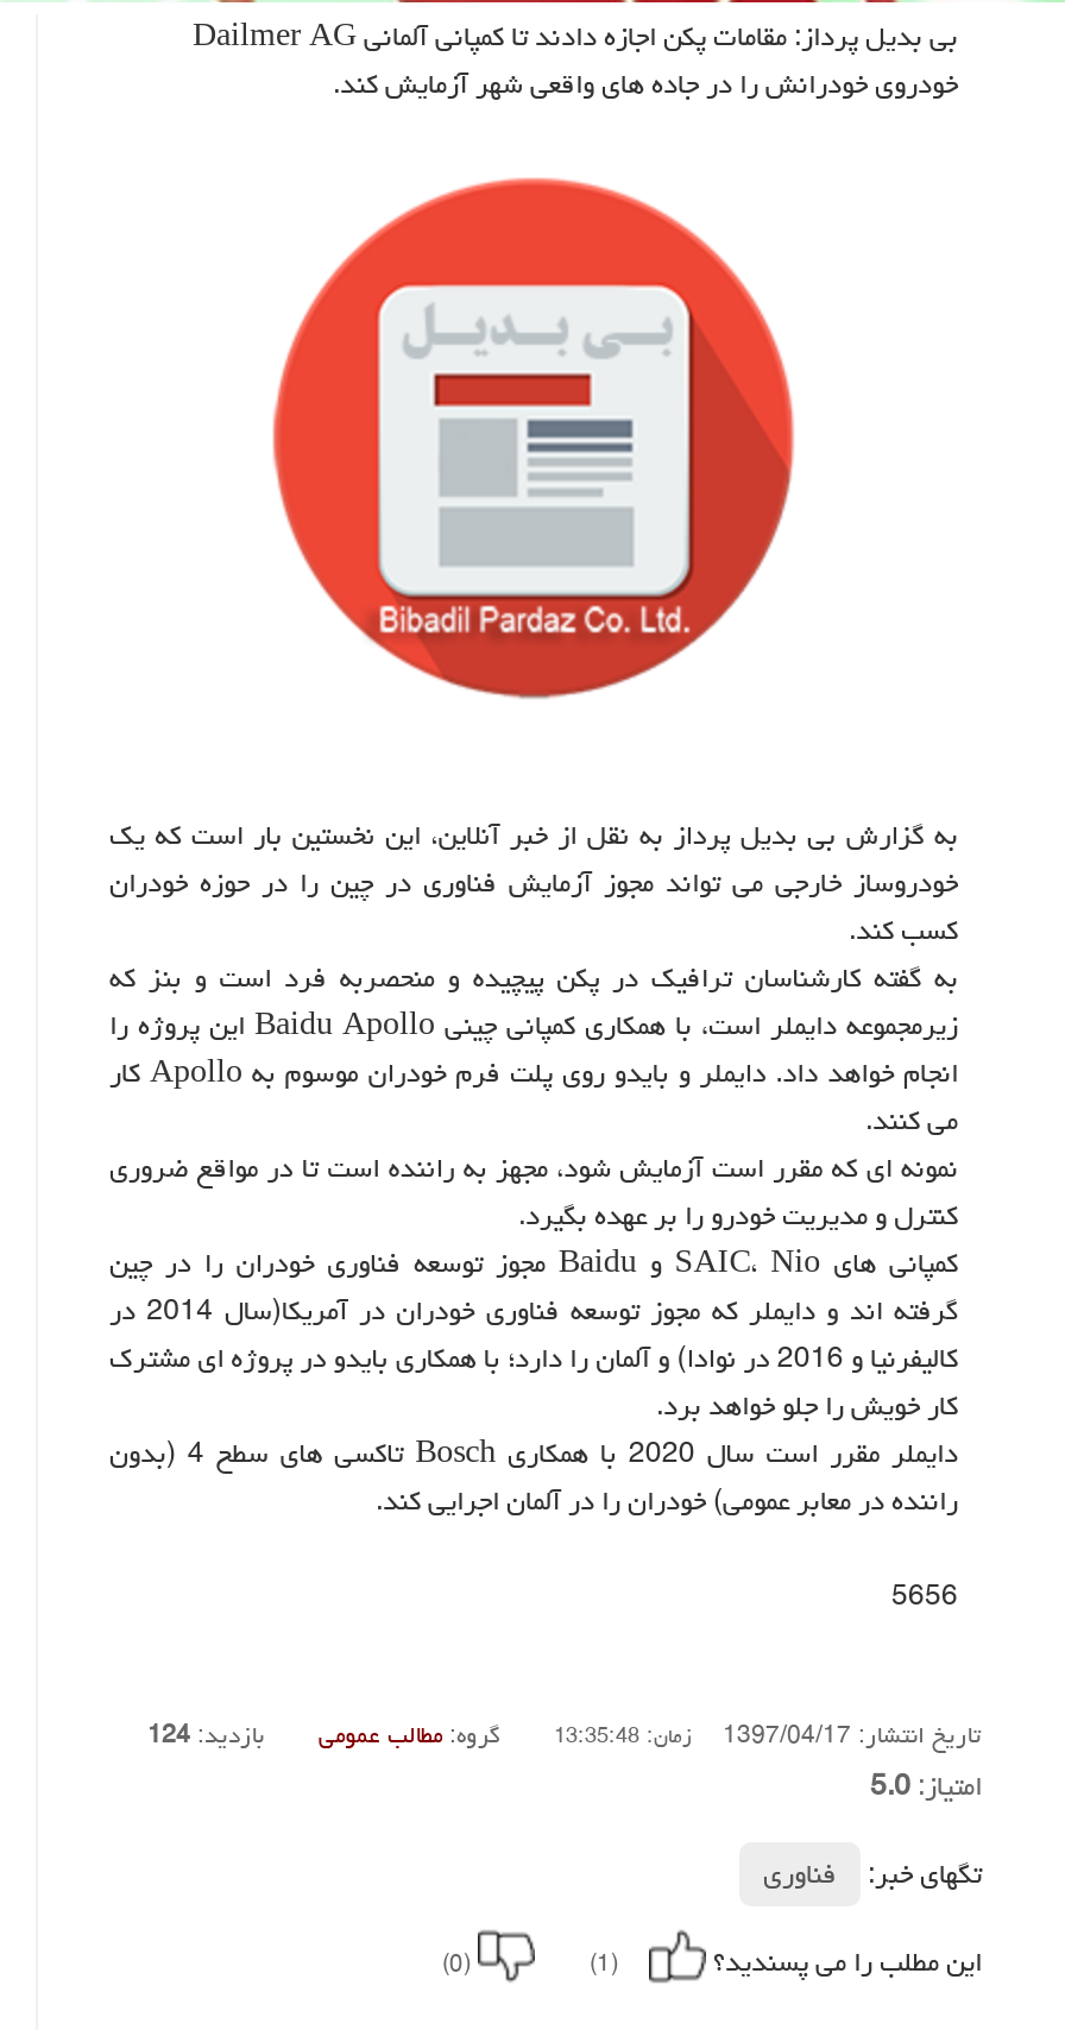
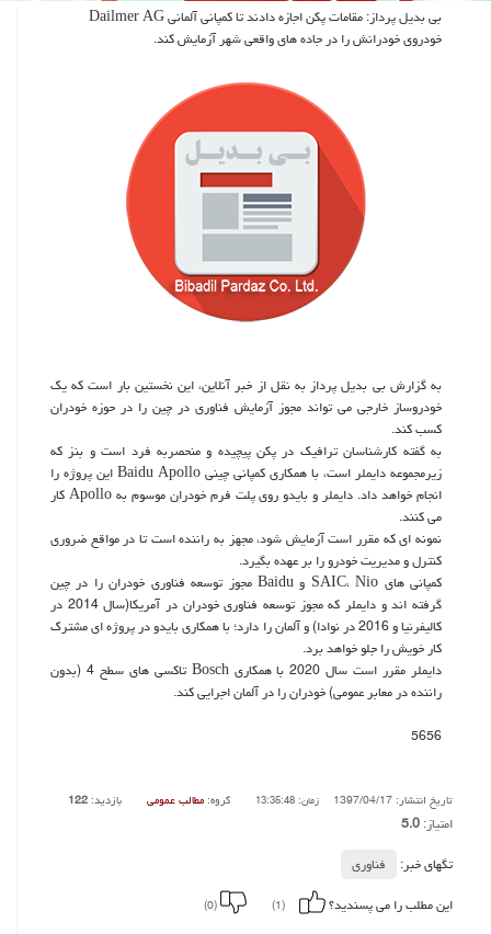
- گروه: مطالب عمومی بازدید: 124
+ گروه: مطالب عمومی بازدید: 122
